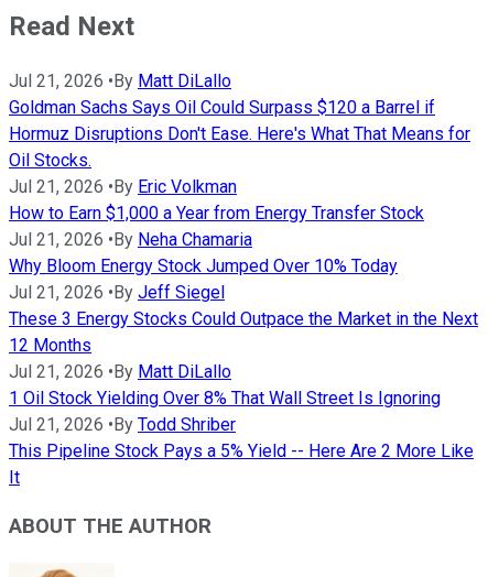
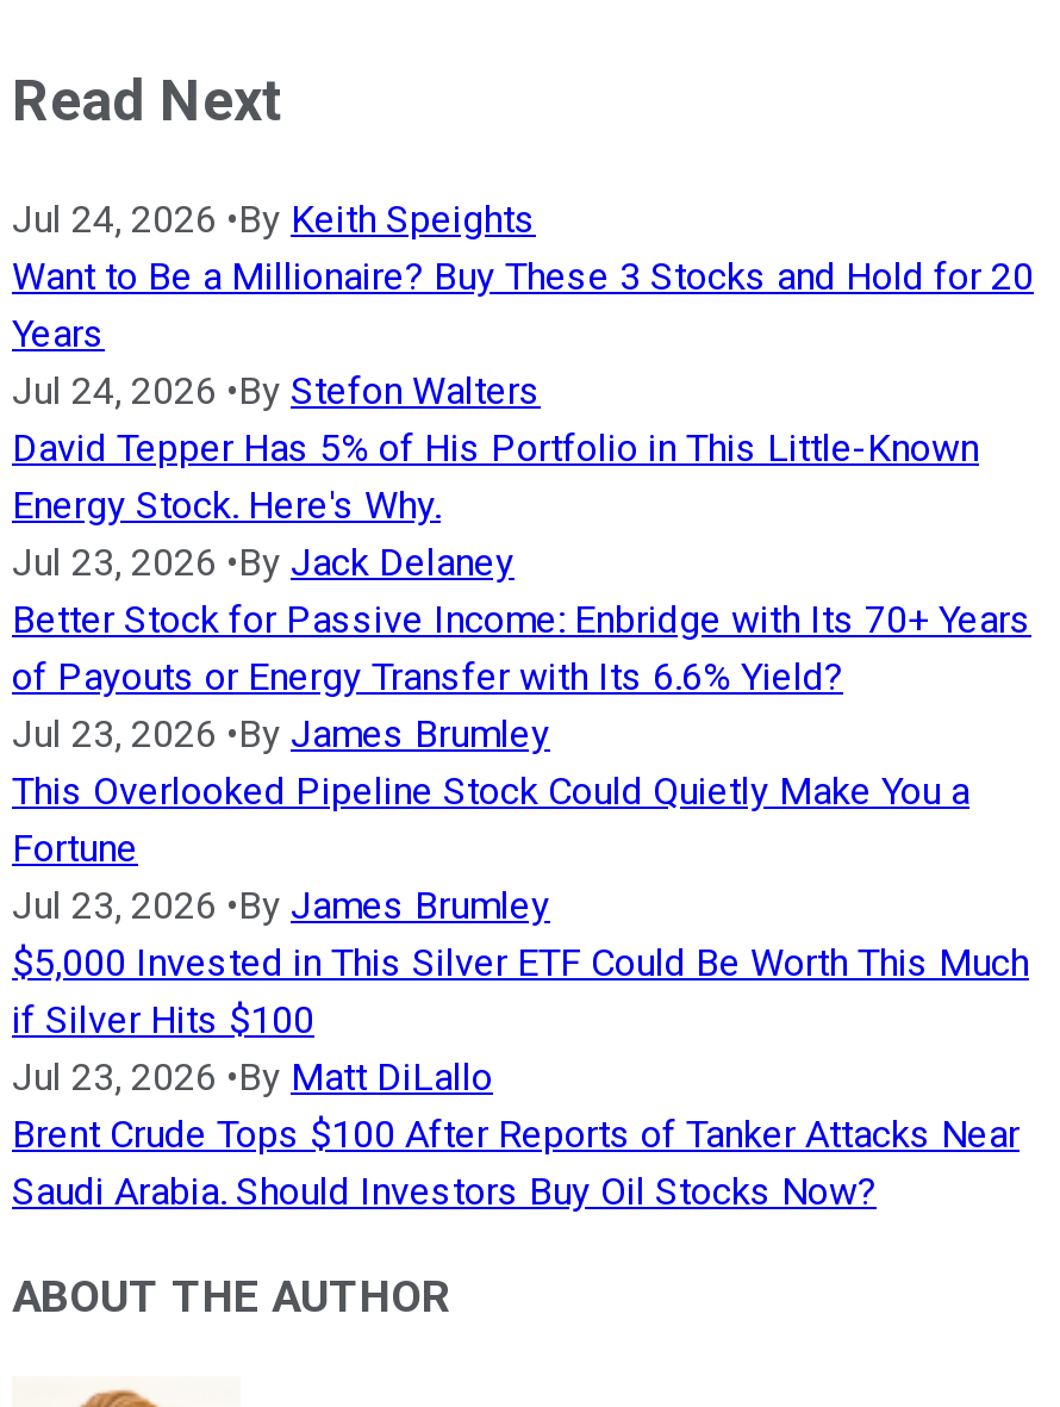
- Jul 21, 2026 • By Matt DiLallo
- Goldman Sachs Says Oil Could Surpass $120 a Barrel if
- Hormuz Disruptions Don't Ease. Here's What That Means for
- Oil Stocks.
- Jul 21, 2026 • By Eric Volkman
- How to Earn $1,000 a Year from Energy Transfer Stock
- Jul 21, 2026 • By Neha Chamaria
- Why Bloom Energy Stock Jumped Over 10% Today
- Jul 21, 2026 • By Jeff Siegel
- These 3 Energy Stocks Could Outpace the Market in the Next
- 12 Months
- Jul 21, 2026 • By Matt DiLallo
- 1 Oil Stock Yielding Over 8% That Wall Street Is Ignoring
- Jul 21, 2026 • By Todd Shriber
- This Pipeline Stock Pays a 5% Yield -- Here Are 2 More Like
- It
+ Jul 24, 2026 • By Keith Speights
+ Want to Be a Millionaire? Buy These 3 Stocks and Hold for 20
+ Years
+ Jul 24, 2026 • By Stefon Walters
+ David Tepper Has 5% of His Portfolio in This Little-Known
+ Energy Stock. Here's Why.
+ Jul 23, 2026 • By Jack Delaney
+ Better Stock for Passive Income: Enbridge with Its 70+ Years
+ of Payouts or Energy Transfer with Its 6.6% Yield?
+ Jul 23, 2026 • By James Brumley
+ This Overlooked Pipeline Stock Could Quietly Make You a
+ Fortune
+ Jul 23, 2026 • By James Brumley
+ $5,000 Invested in This Silver ETF Could Be Worth This Much
+ if Silver Hits $100
+ Jul 23, 2026 • By Matt DiLallo
+ Brent Crude Tops $100 After Reports of Tanker Attacks Near
+ Saudi Arabia. Should Investors Buy Oil Stocks Now?
